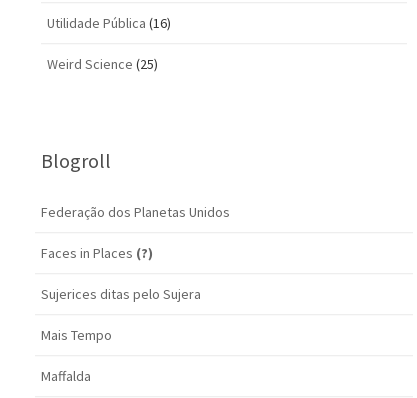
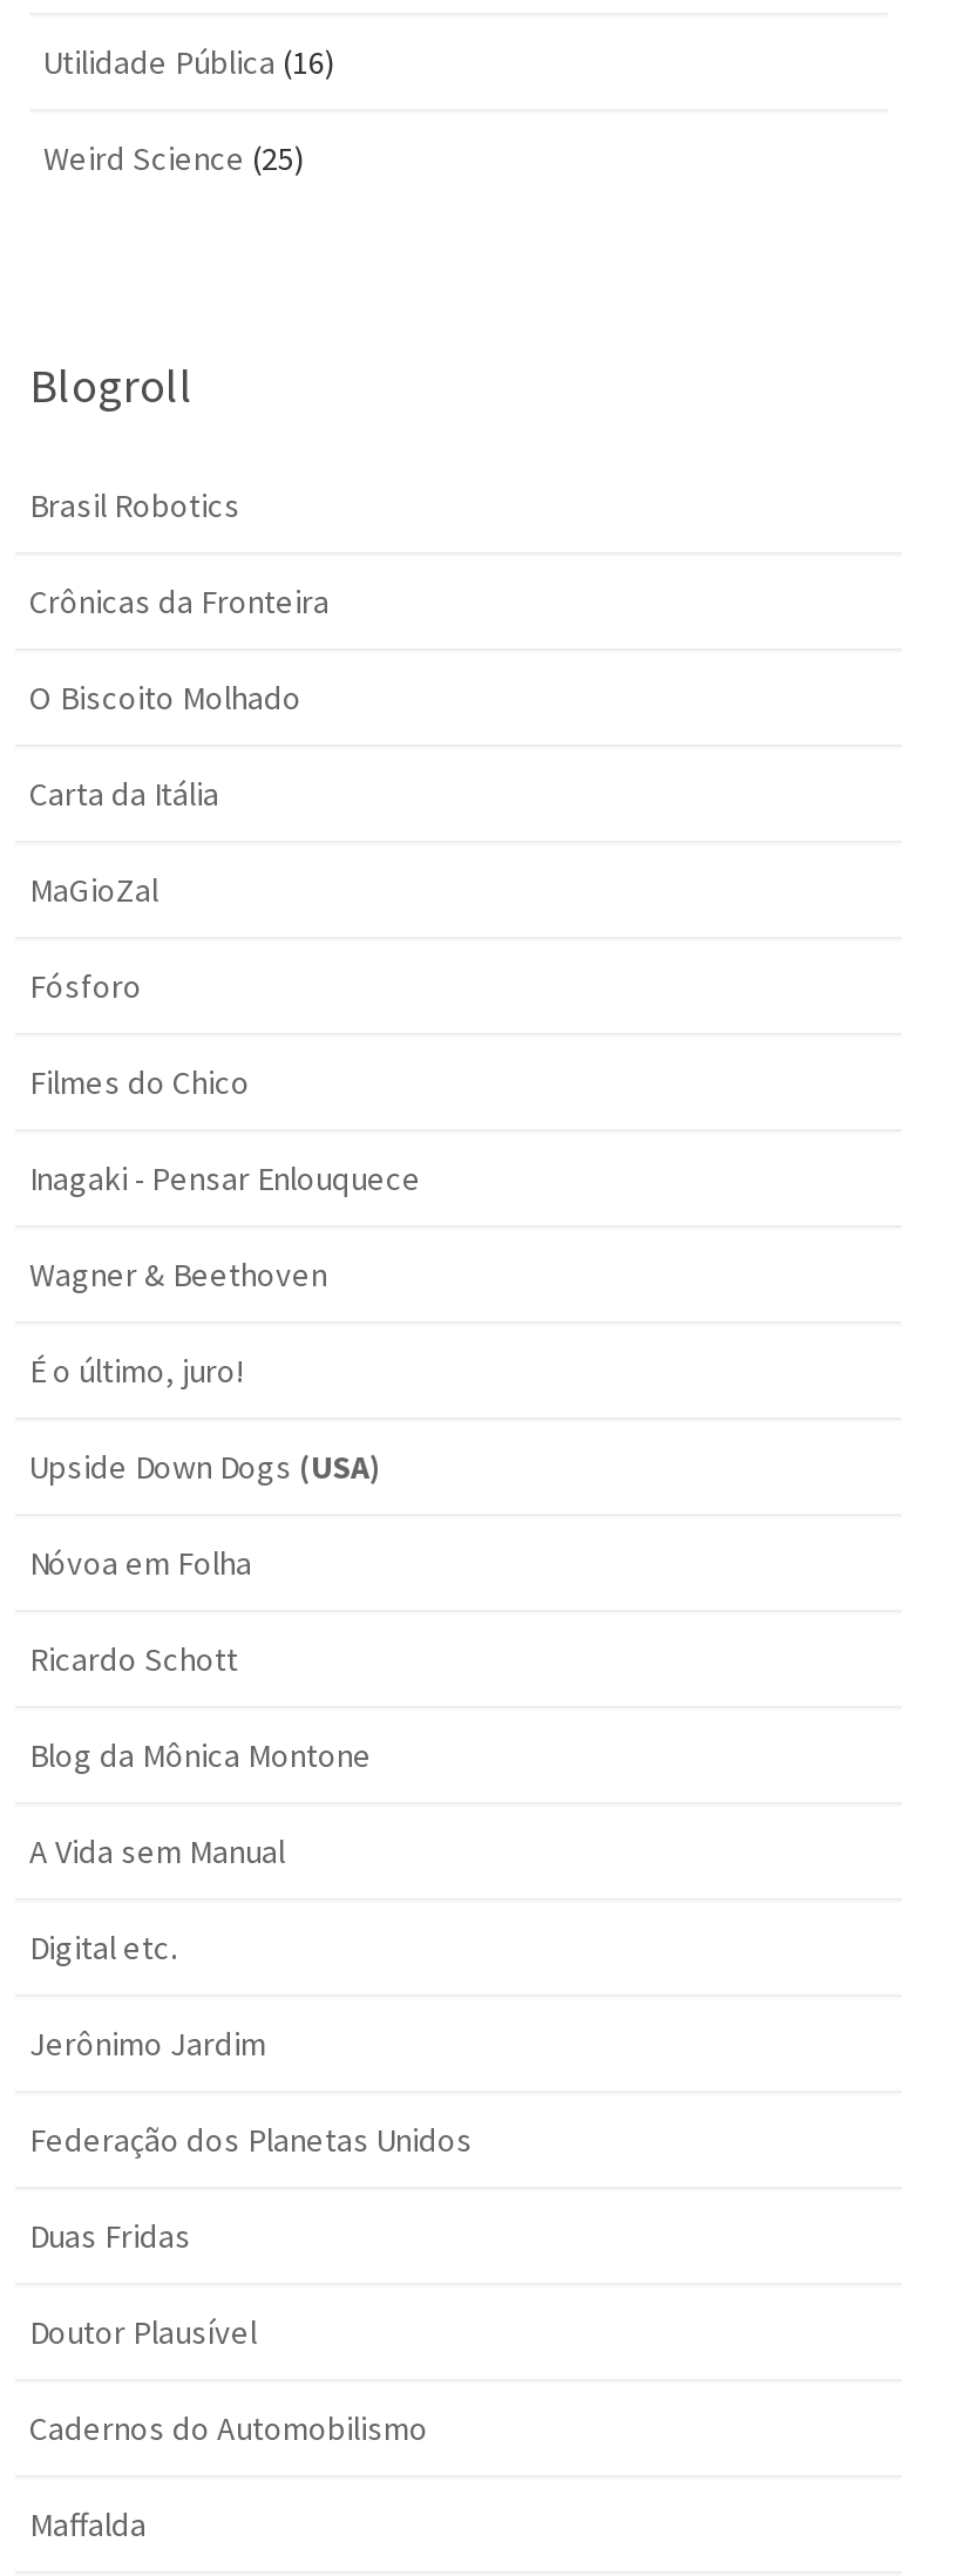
+ Brasil Robotics
+ Crônicas da Fronteira
+ O Biscoito Molhado
+ Carta da Itália
+ MaGioZal
+ Fósforo
+ Filmes do Chico
+ Inagaki - Pensar Enlouquece
+ Wagner & Beethoven
+ É o último, juro!
+ Upside Down Dogs (USA)
+ Nóvoa em Folha
+ Ricardo Schott
+ Blog da Mônica Montone
+ A Vida sem Manual
+ Digital etc.
+ Jerônimo Jardim

- Faces in Places (?)
+ Duas Fridas

- Sujerices ditas pelo Sujera
+ Doutor Plausível

- Mais Tempo
+ Cadernos do Automobilismo
